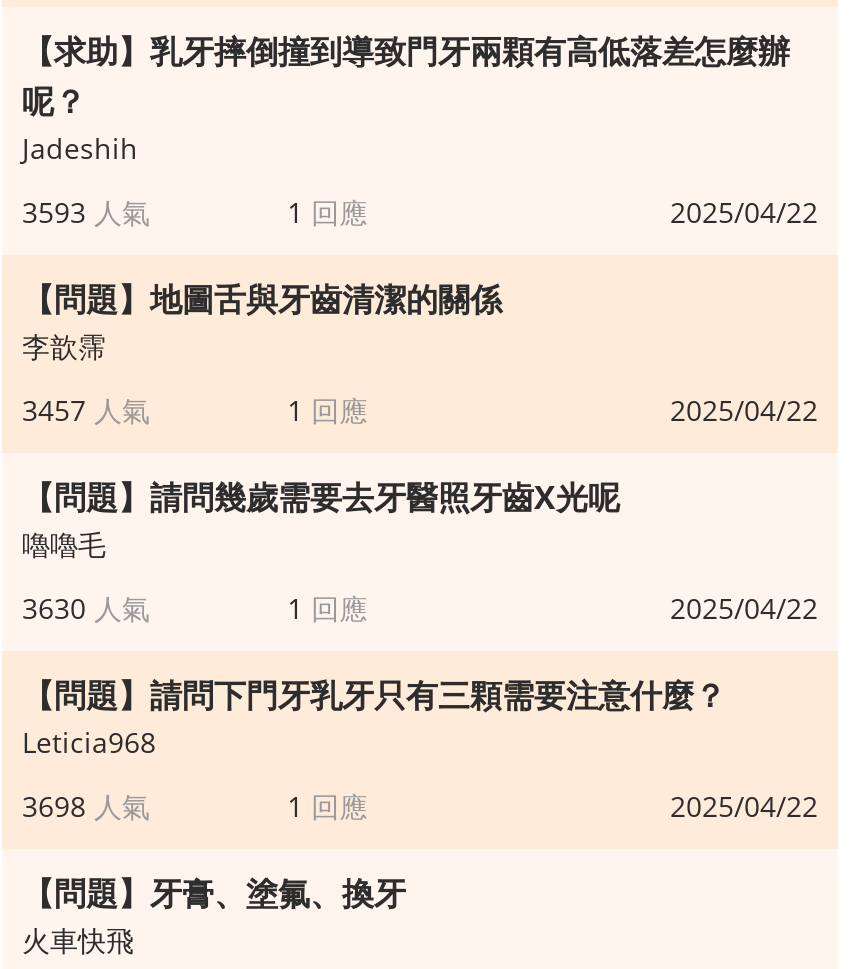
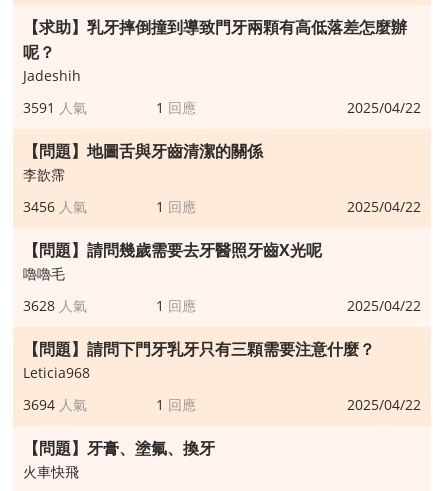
- 3593
+ 3591

- 3457
+ 3456

- 3630
+ 3628

- 3698
+ 3694
